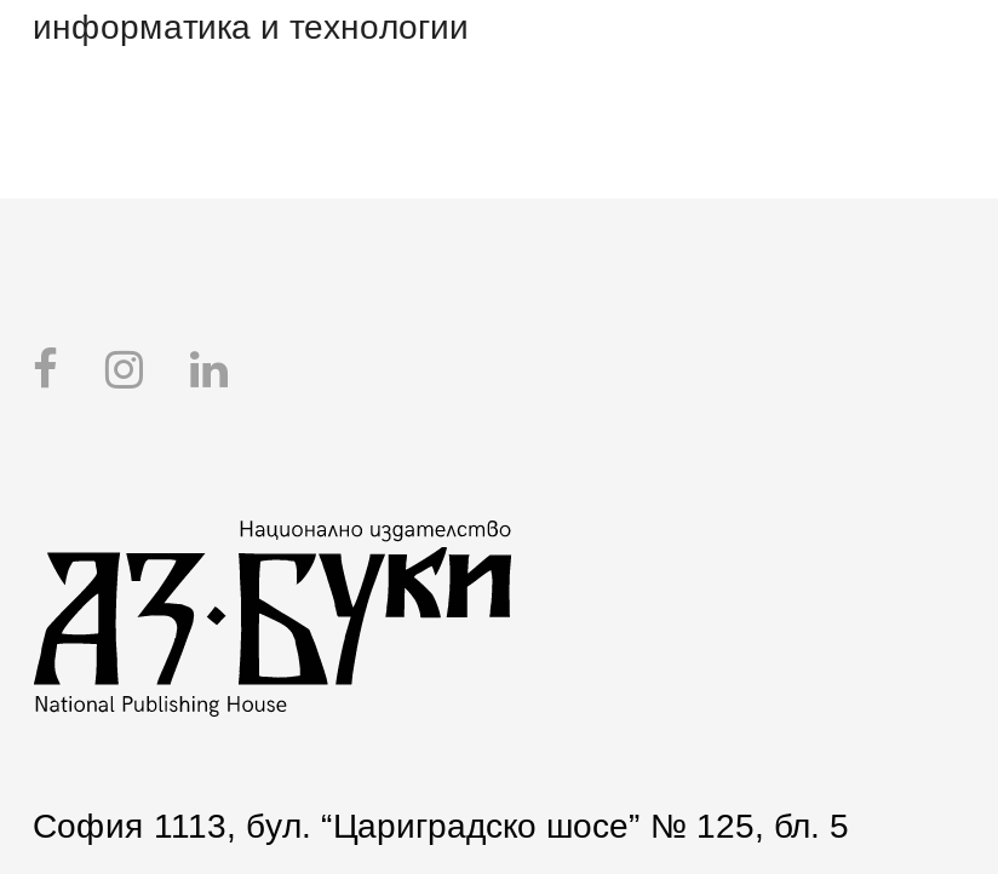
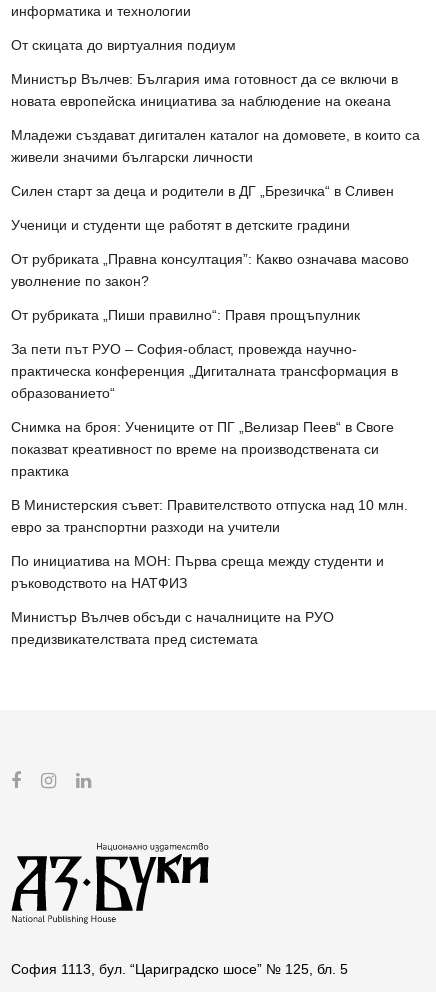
+ От скицата до виртуалния подиум
+ Министър Вълчев: България има готовност да се включи в
+ новата европейска инициатива за наблюдение на океана
+ Младежи създават дигитален каталог на домовете, в които са
+ живели значими български личности
+ Силен старт за деца и родители в ДГ „Брезичка“ в Сливен
+ Ученици и студенти ще работят в детските градини
+ От рубриката „Правна консултация”: Какво означава масово
+ уволнение по закон?
+ От рубриката „Пиши правилно“: Правя прощъпулник
+ За пети път РУО – София-област, провежда научно-
+ практическа конференция „Дигиталната трансформация в
+ образованието“
+ Снимка на броя: Учениците от ПГ „Велизар Пеев“ в Своге
+ показват креативност по време на производствената си
+ практика
+ В Министерския съвет: Правителството отпуска над 10 млн.
+ евро за транспортни разходи на учители
+ По инициатива на МОН: Първа среща между студенти и
+ ръководството на НАТФИЗ
+ Министър Вълчев обсъди с началниците на РУО
+ предизвикателствата пред системата
